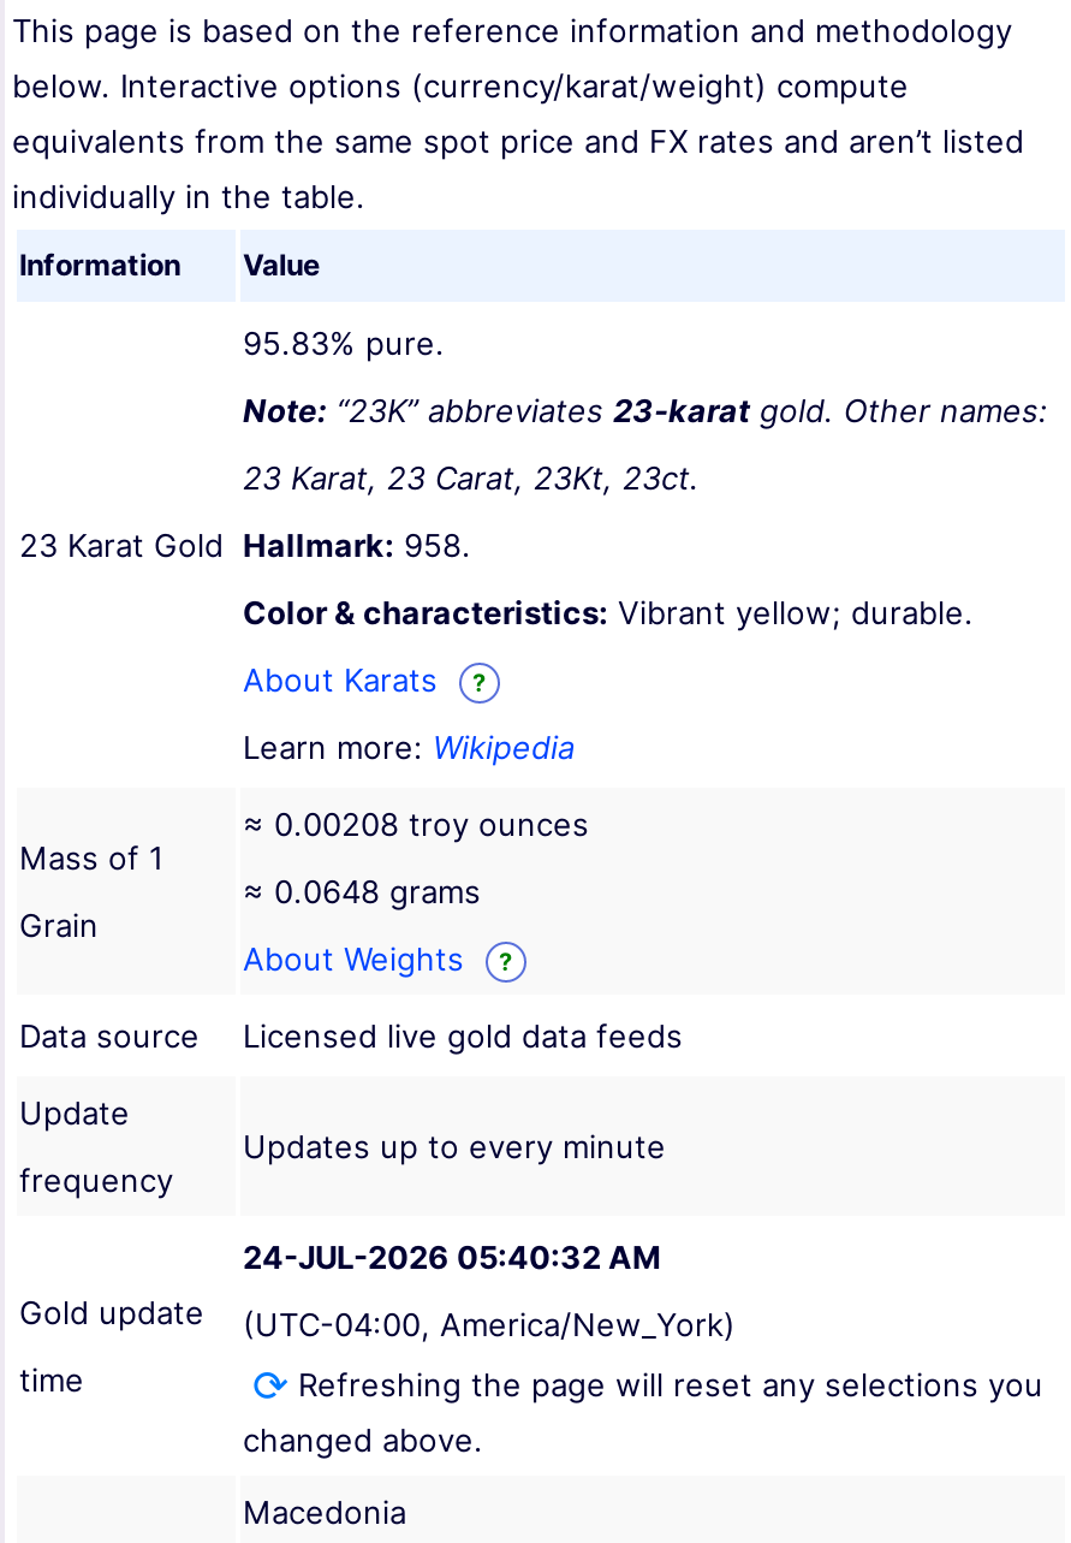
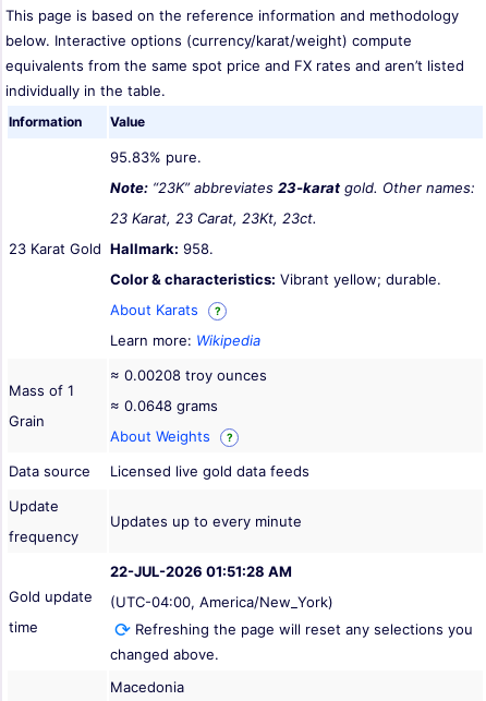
- 24-JUL-2026 05:40:32 AM
+ 22-JUL-2026 01:51:28 AM
